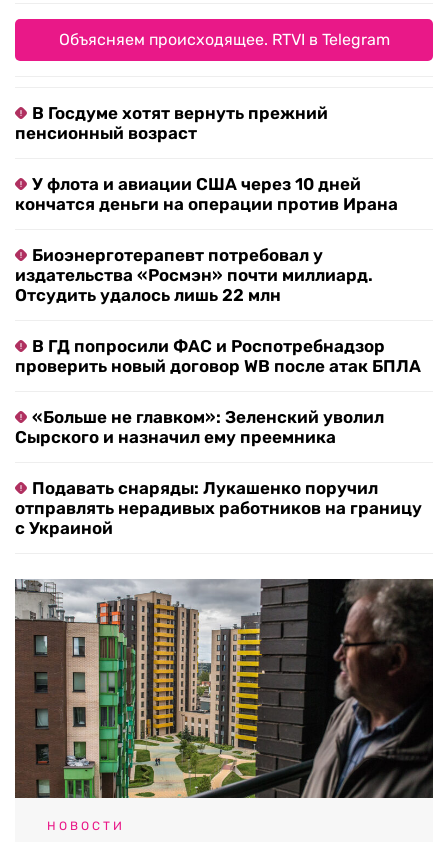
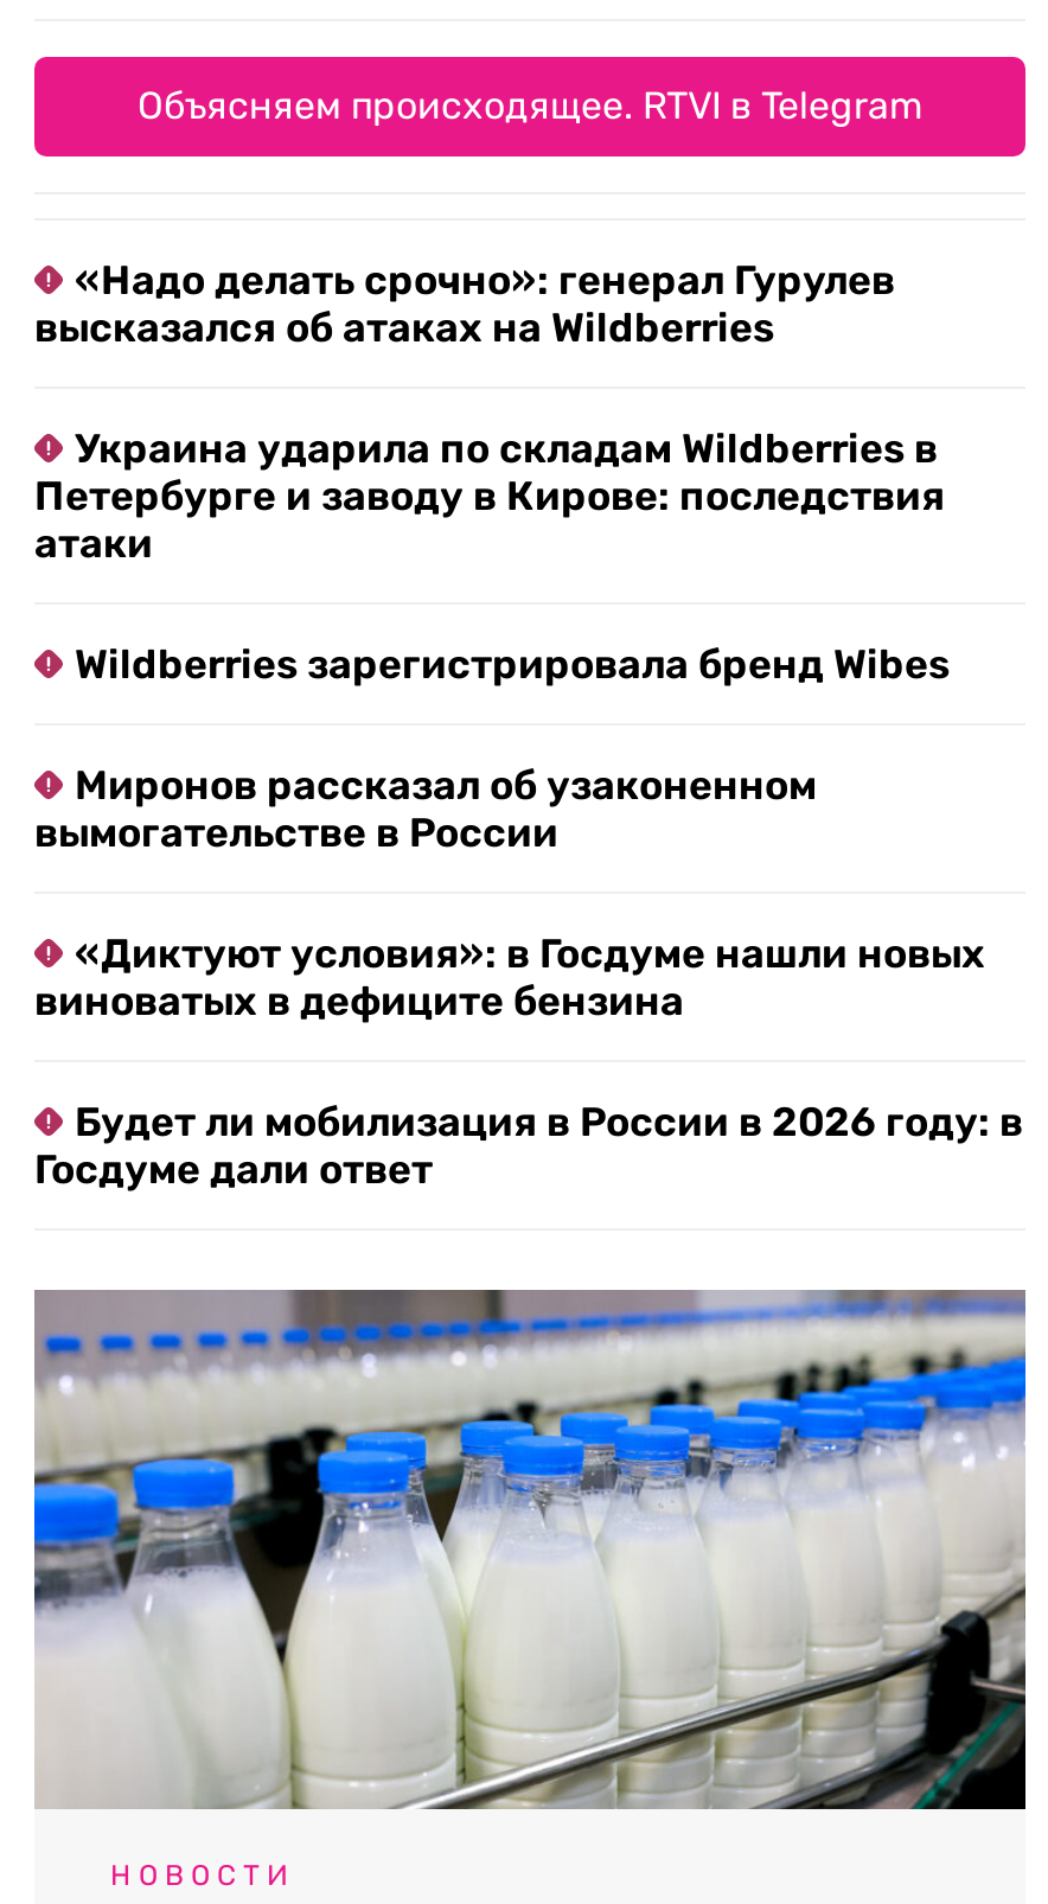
- В Госдуме хотят вернуть прежний
- пенсионный возраст
+ «Надо делать срочно»: генерал Гурулев
+ высказался об атаках на Wildberries

- У флота и авиации США через 10 дней
- кончатся деньги на операции против Ирана
+ Украина ударила по складам Wildberries в
+ Петербурге и заводу в Кирове: последствия
+ атаки

- Биоэнерготерапевт потребовал у
- издательства «Росмэн» почти миллиард.
- Отсудить удалось лишь 22 млн
+ Wildberries зарегистрировала бренд Wibes

- В ГД попросили ФАС и Роспотребнадзор
- проверить новый договор WB после атак БПЛА
+ Миронов рассказал об узаконенном
+ вымогательстве в России

- «Больше не главком»: Зеленский уволил
- Сырского и назначил ему преемника
+ «Диктуют условия»: в Госдуме нашли новых
+ виноватых в дефиците бензина

- Подавать снаряды: Лукашенко поручил
- отправлять нерадивых работников на границу
- с Украиной
+ Будет ли мобилизация в России в 2026 году: в
+ Госдуме дали ответ

- [image]
+ [image]
